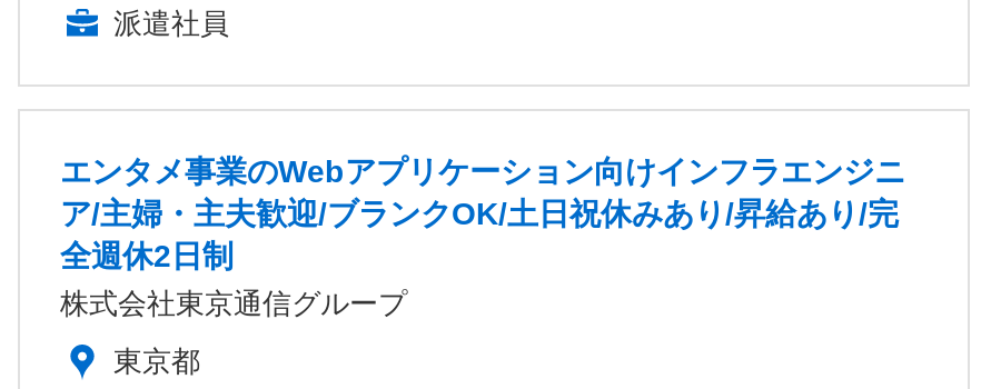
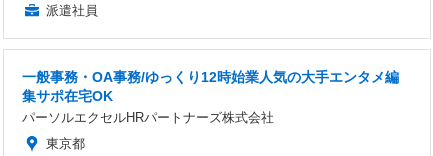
- エンタメ事業のWebアプリケーション向けインフラエンジニ
- ア/主婦・主夫歓迎/ブランクOK/土日祝休みあり/昇給あり/完
- 全週休2日制
- 株式会社東京通信グループ
+ 一般事務・OA事務/ゆっくり12時始業人気の大手エンタメ編
+ 集サポ在宅OK
+ パーソルエクセルHRパートナーズ株式会社
